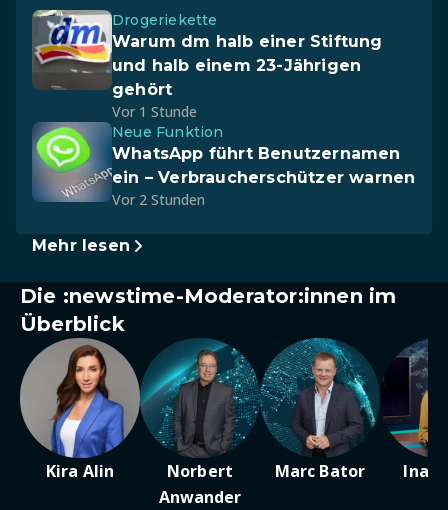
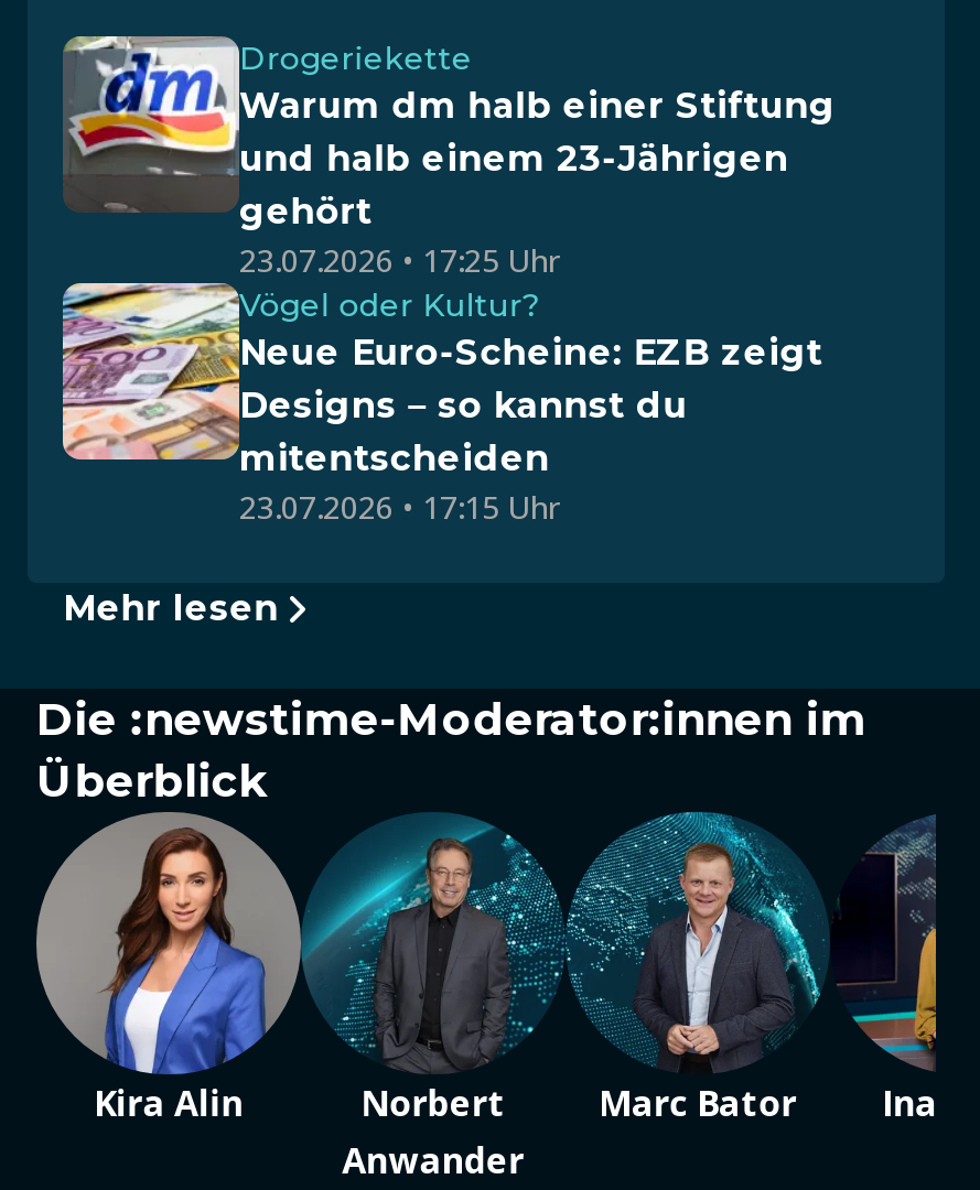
- [image]
- Vor 1 Stunde
- Neue Funktion
- WhatsApp führt Benutzernamen
- ein – Verbraucherschützer warnen
- Vor 2 Stunden
+ [image]
+ 23.07.2026 • 17:25 Uhr
+ Vögel oder Kultur?
+ Neue Euro-Scheine: EZB zeigt
+ Designs – so kannst du
+ mitentscheiden
+ 23.07.2026 • 17:15 Uhr
